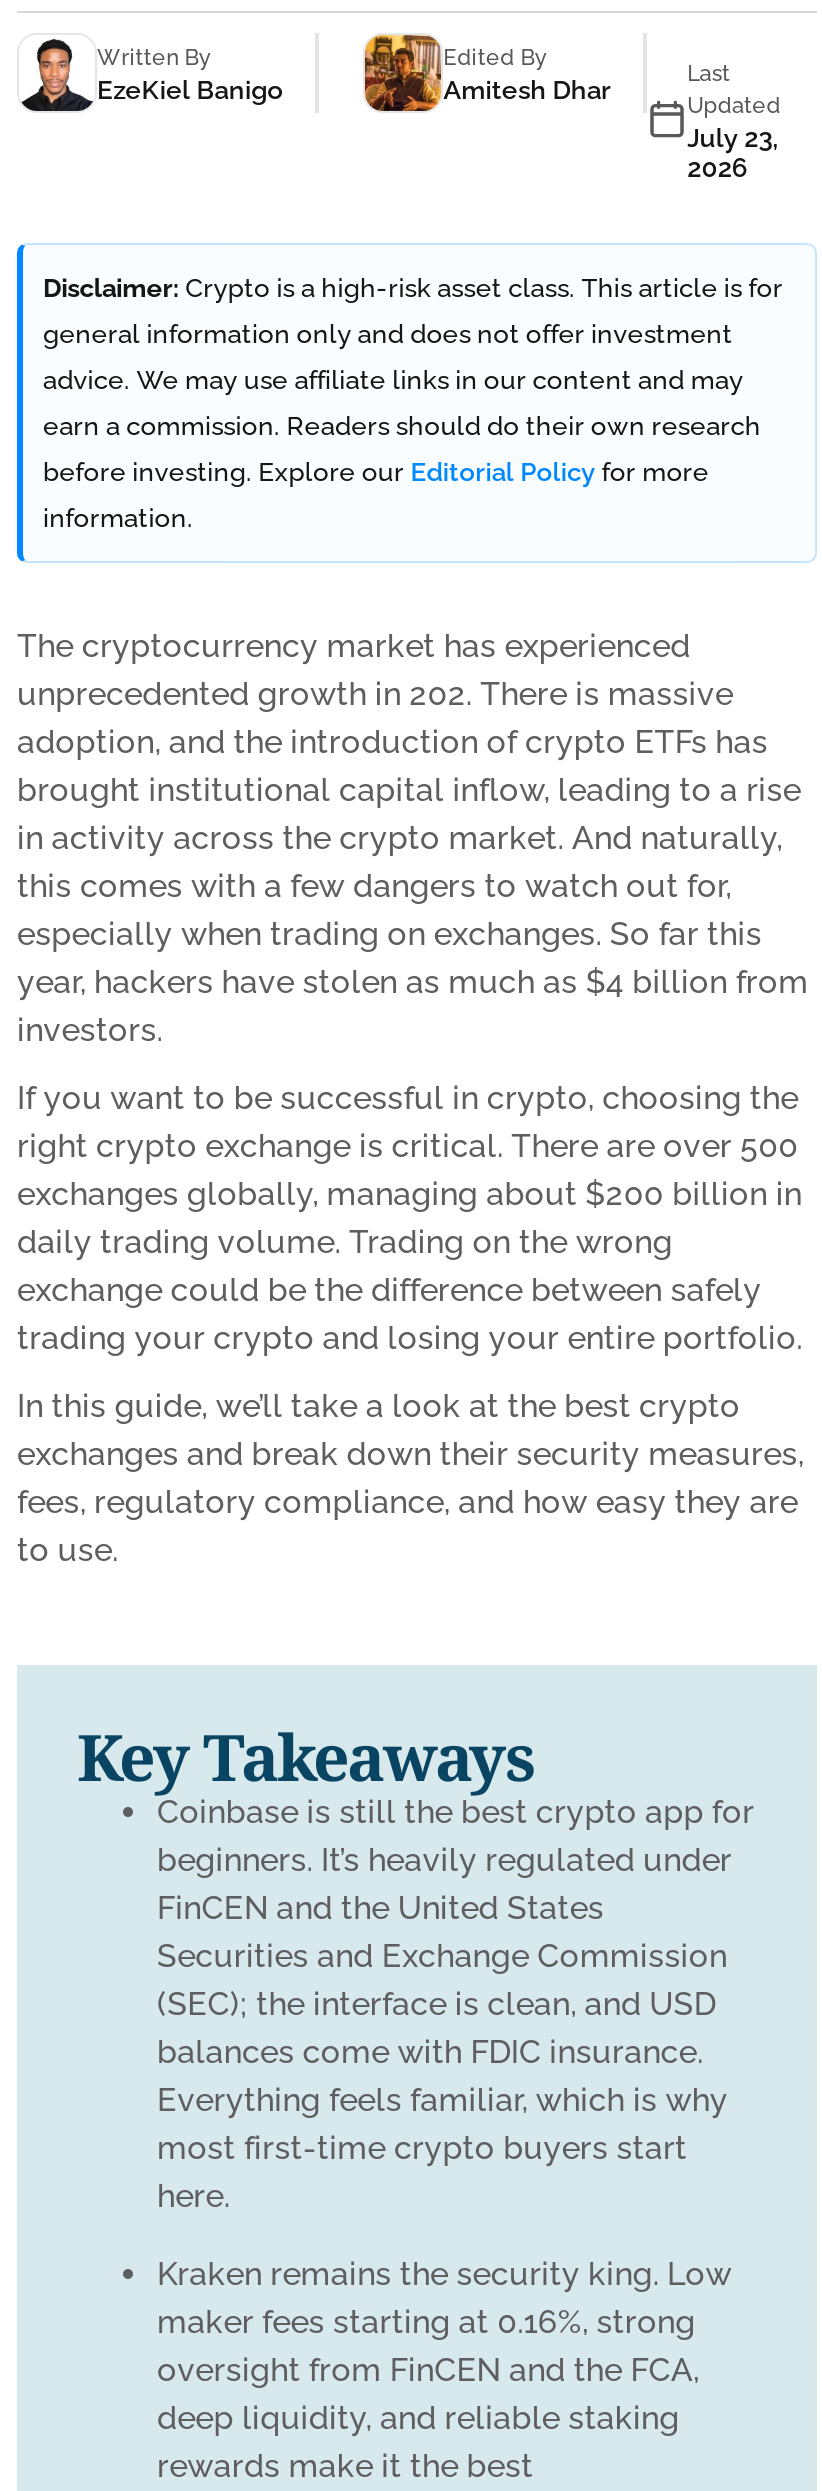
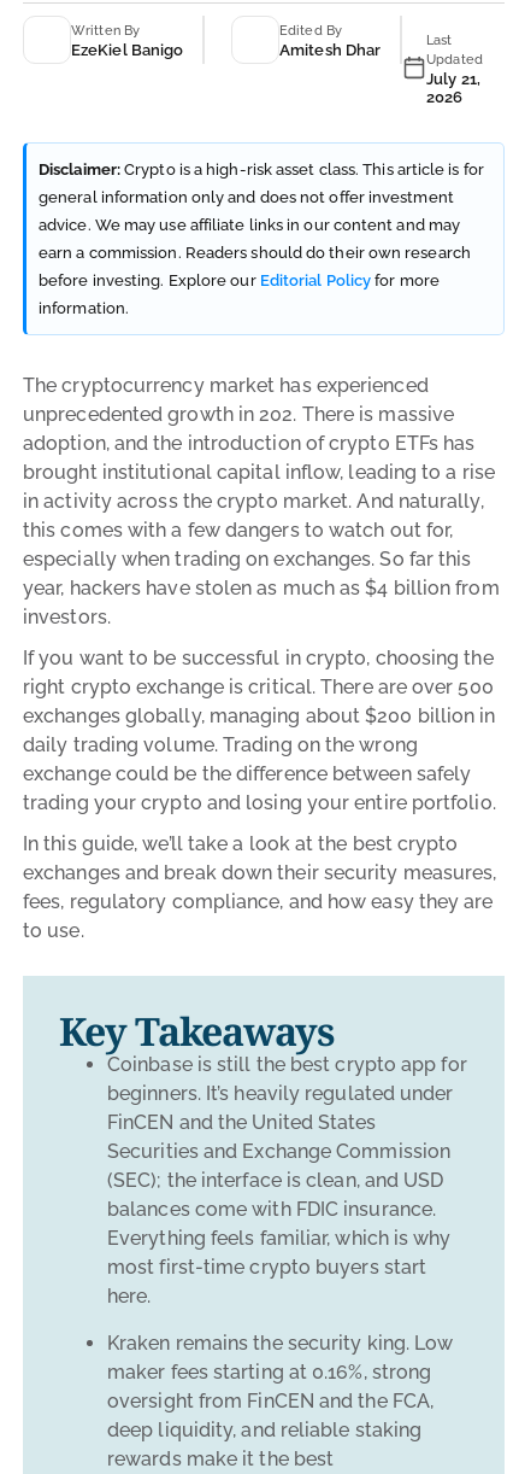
- [image]

- [image]

- July 23,
+ July 21,
